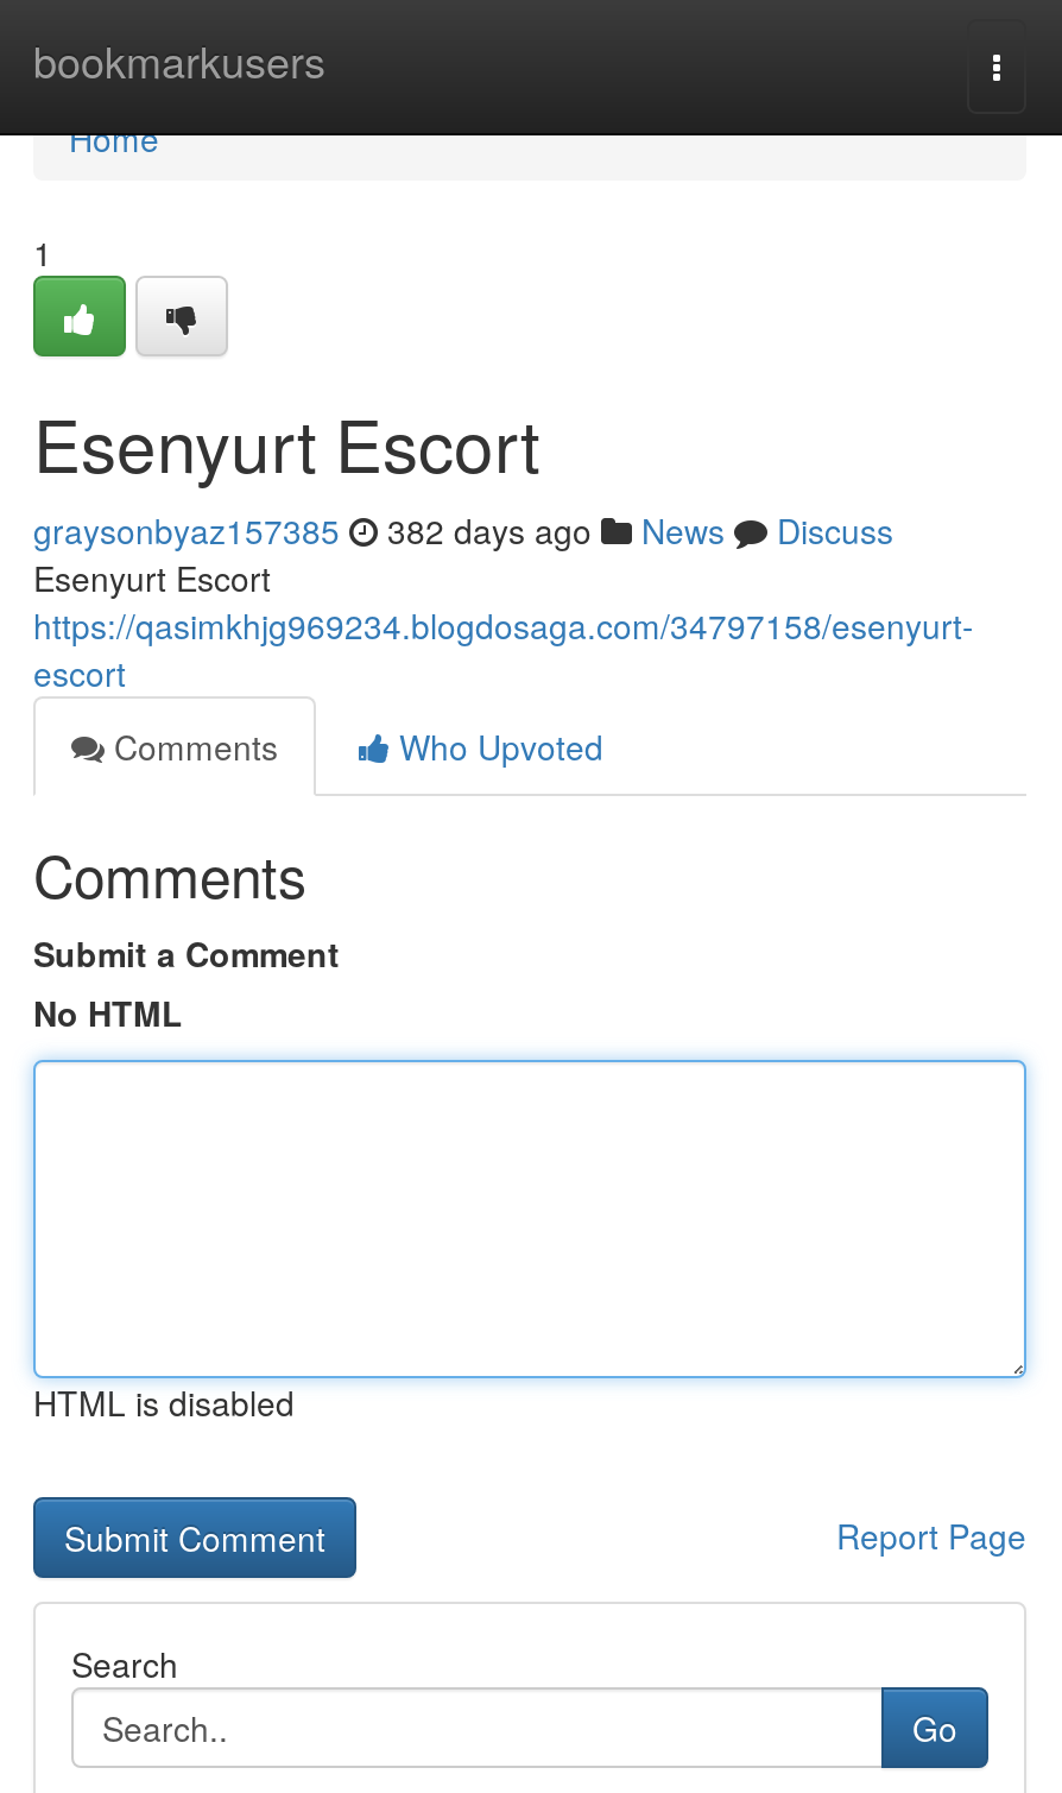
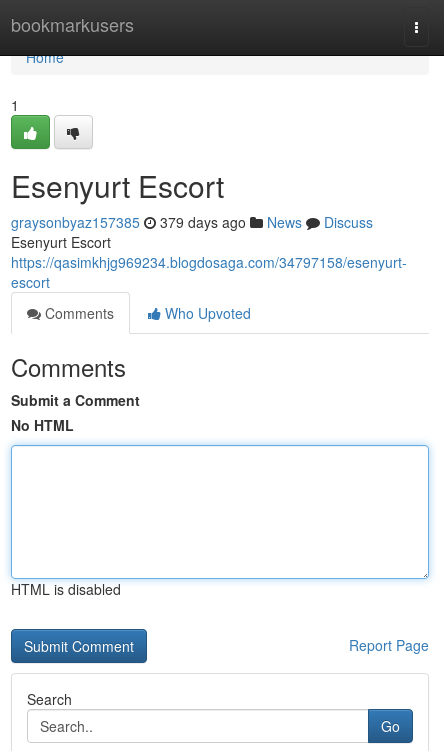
- graysonbyaz157385 382 days ago News Discuss
+ graysonbyaz157385 379 days ago News Discuss
